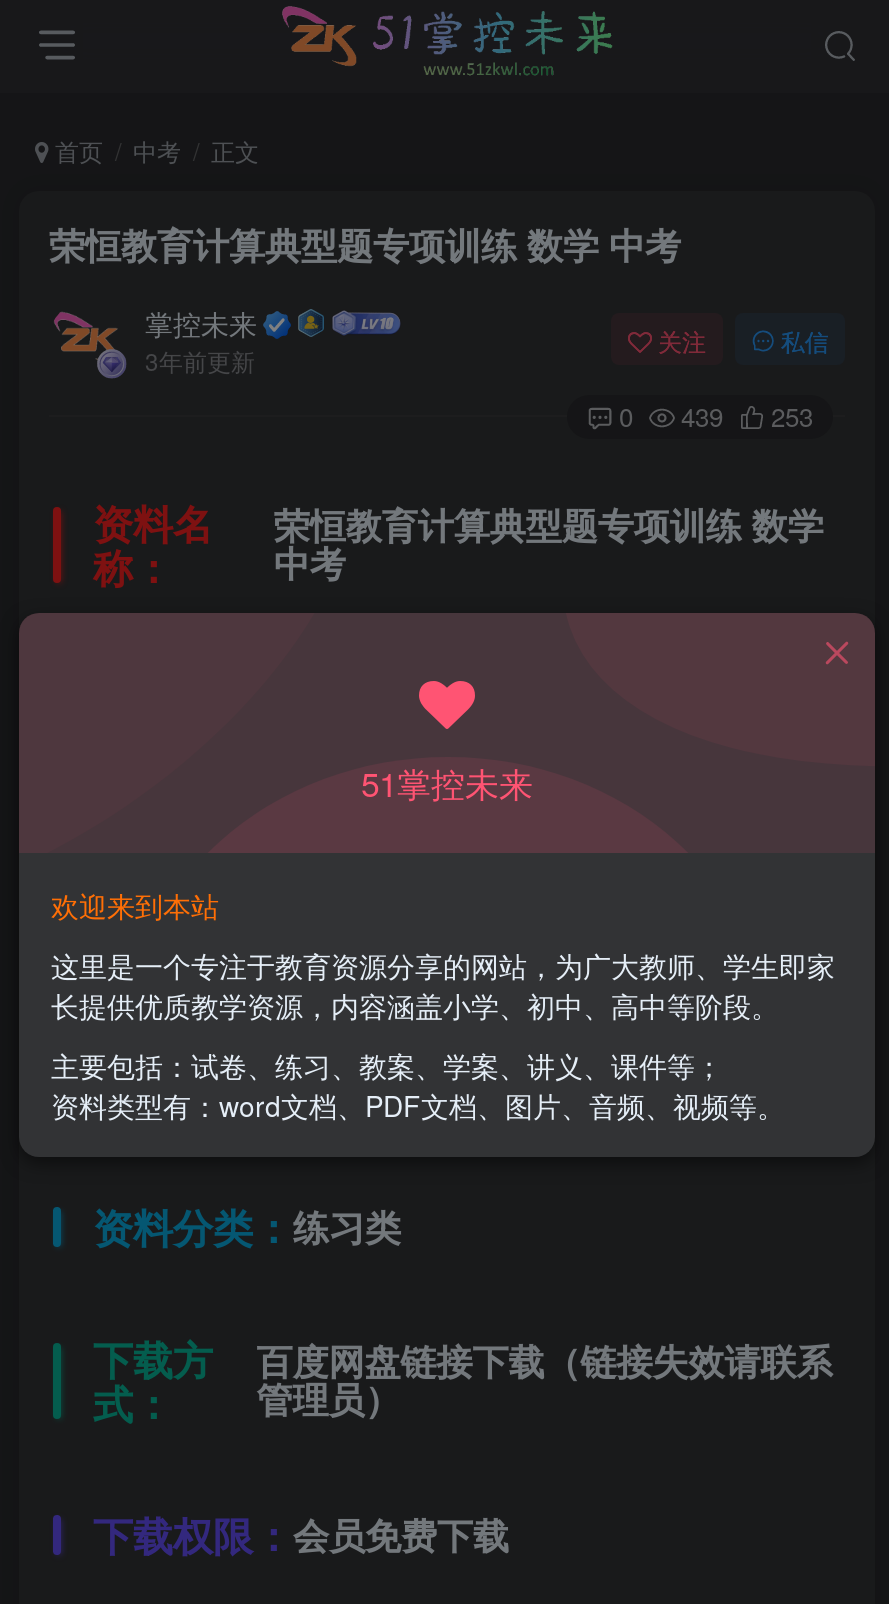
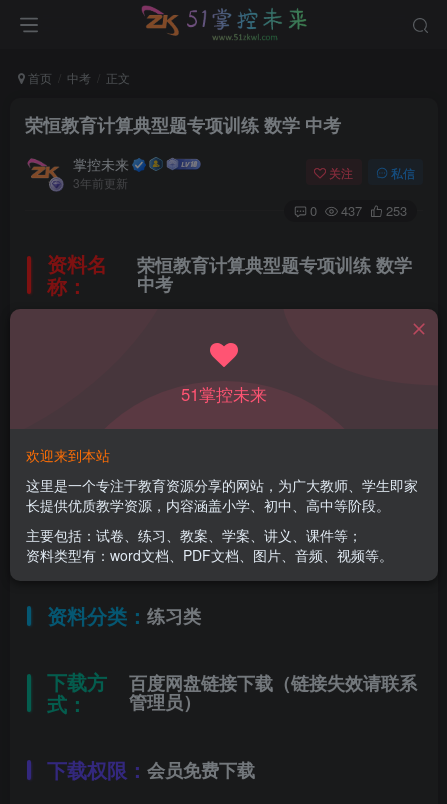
- 0 439 253
+ 0 437 253
